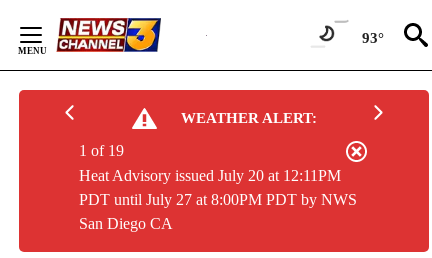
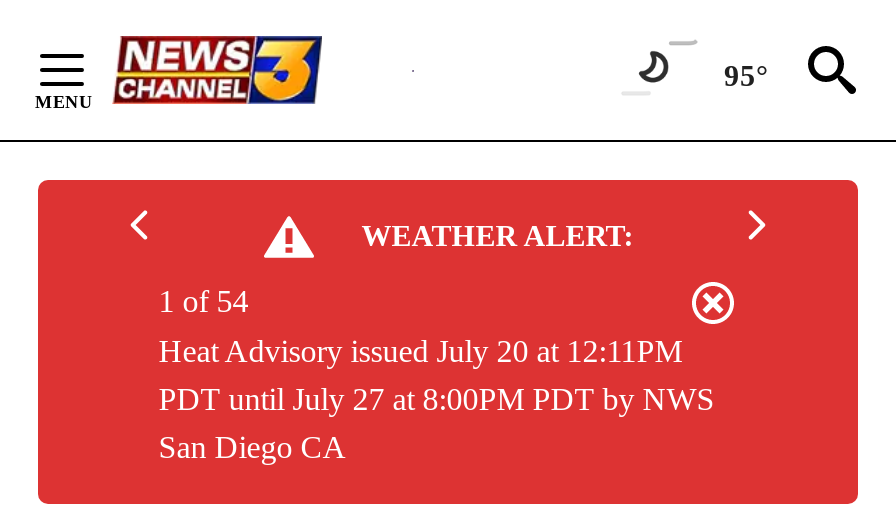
- 93°
+ 95°

- 1 of 19
+ 1 of 54
